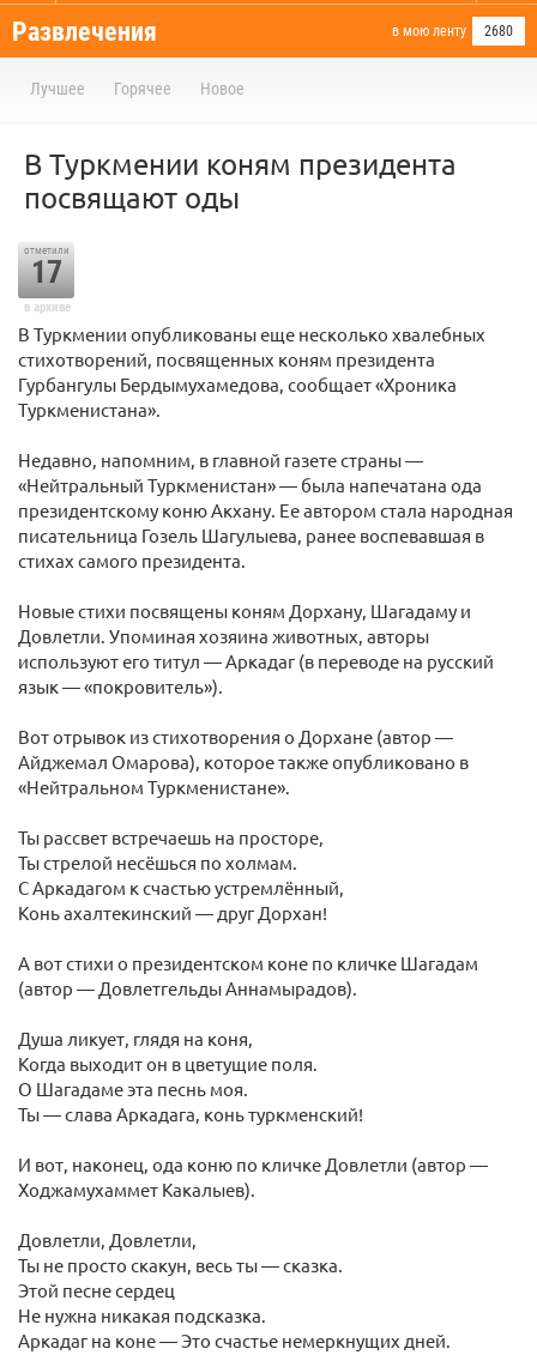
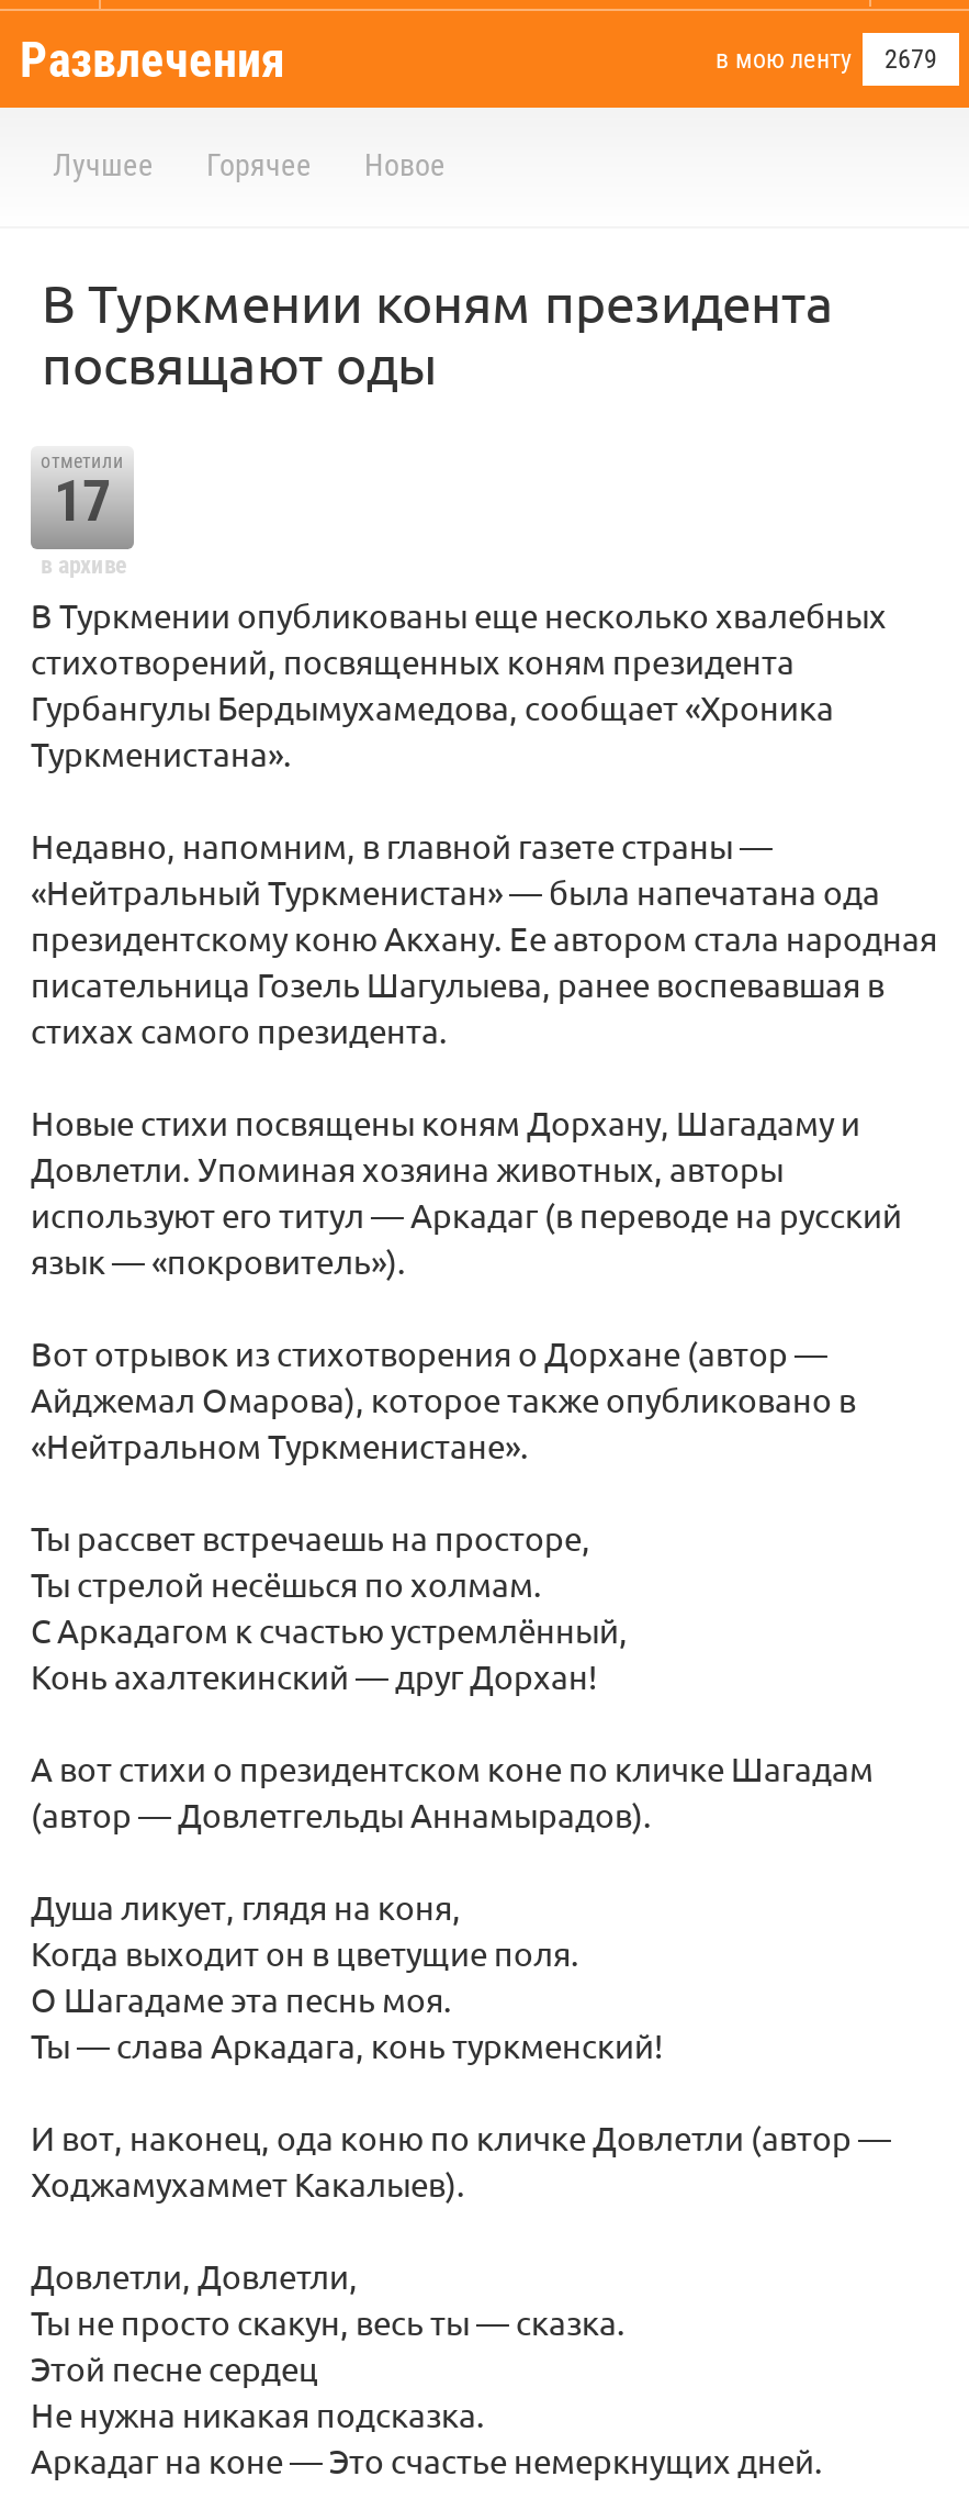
- в мою ленту 2680
+ в мою ленту 2679
